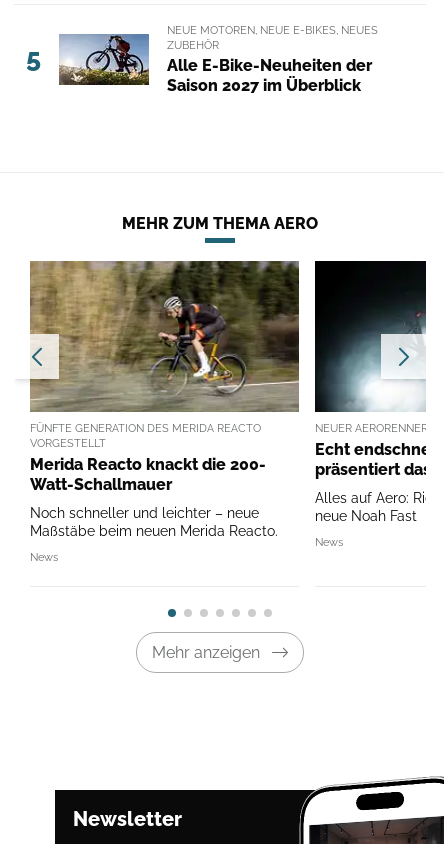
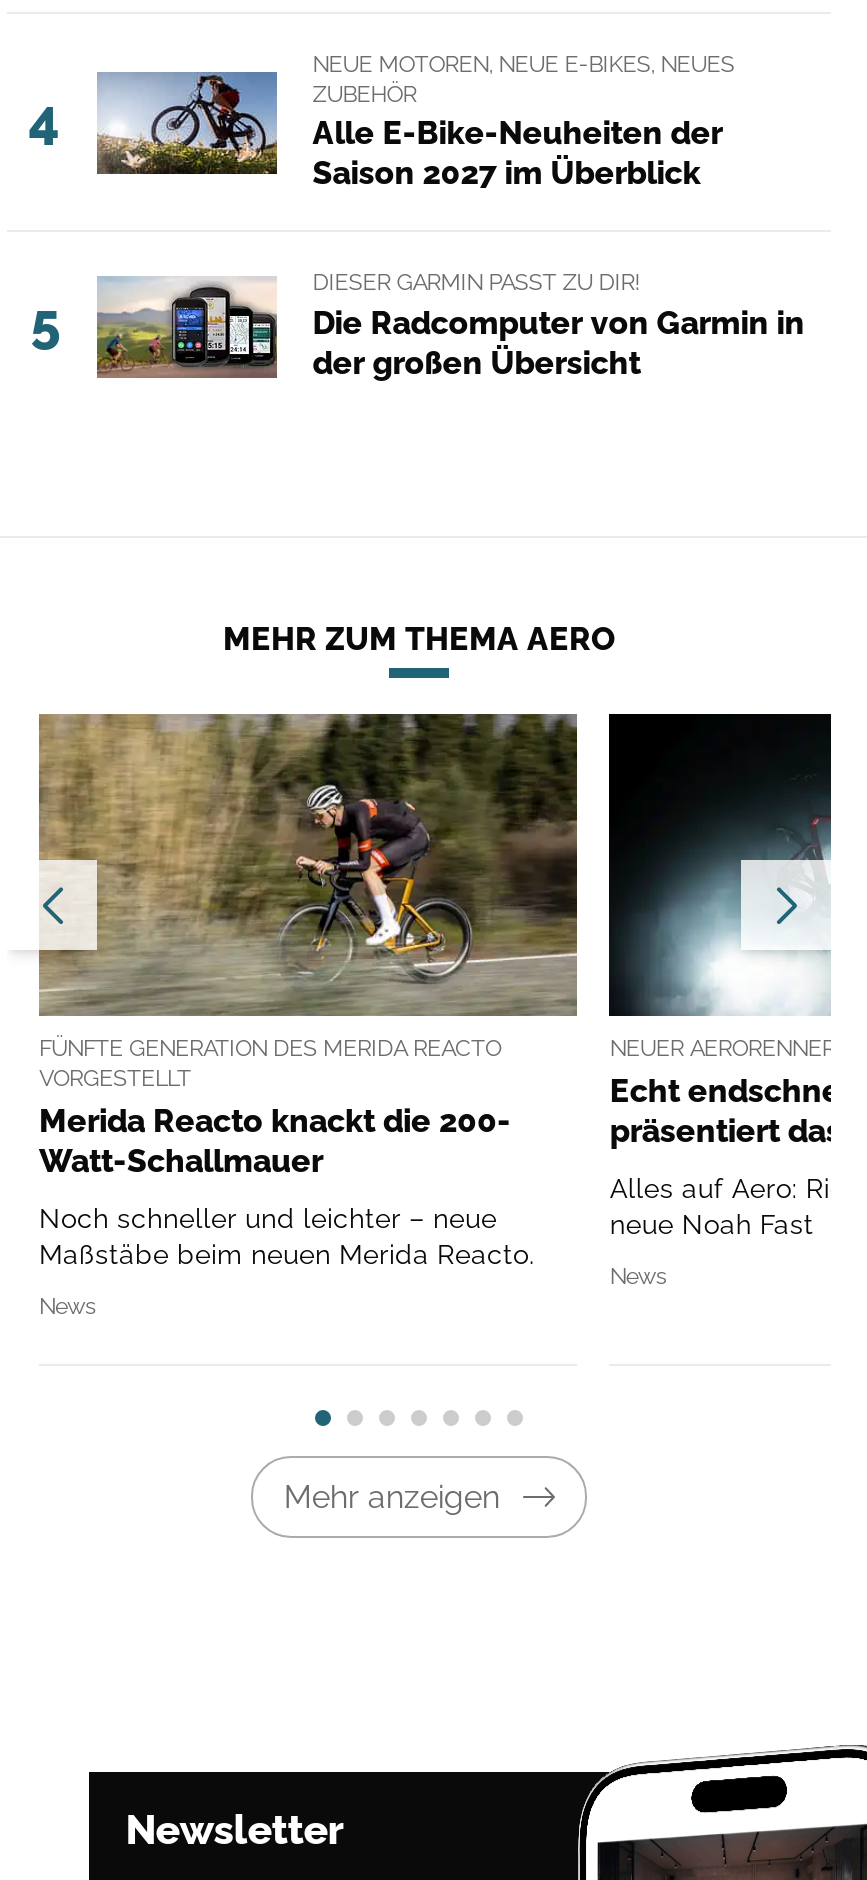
- 5
+ 4

+ 5

+ [image]
+ DIESER GARMIN PASST ZU DIR!
+ Die Radcomputer von Garmin in
+ der großen Übersicht
